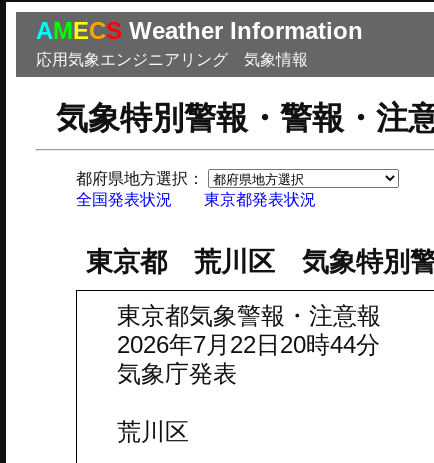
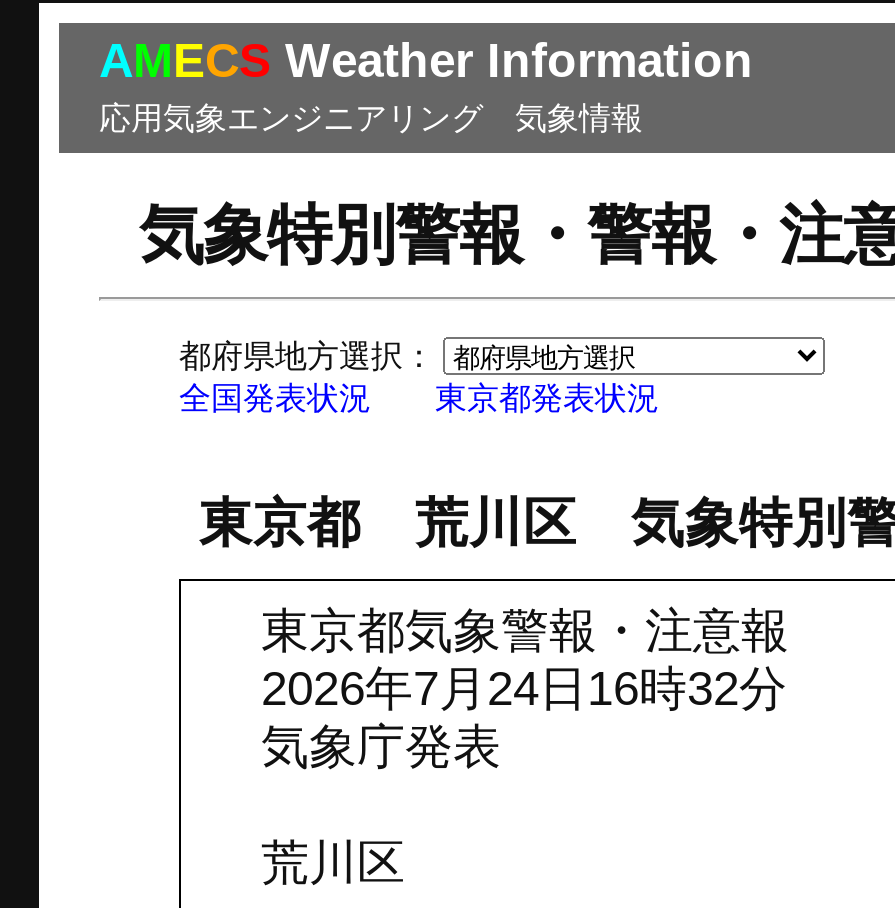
- 2026年7月22日20時44分
+ 2026年7月24日16時32分
